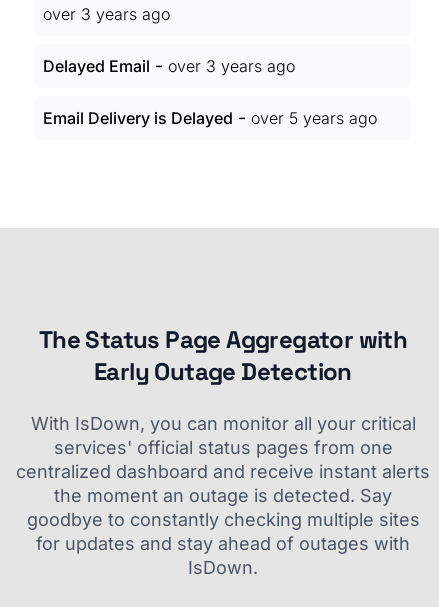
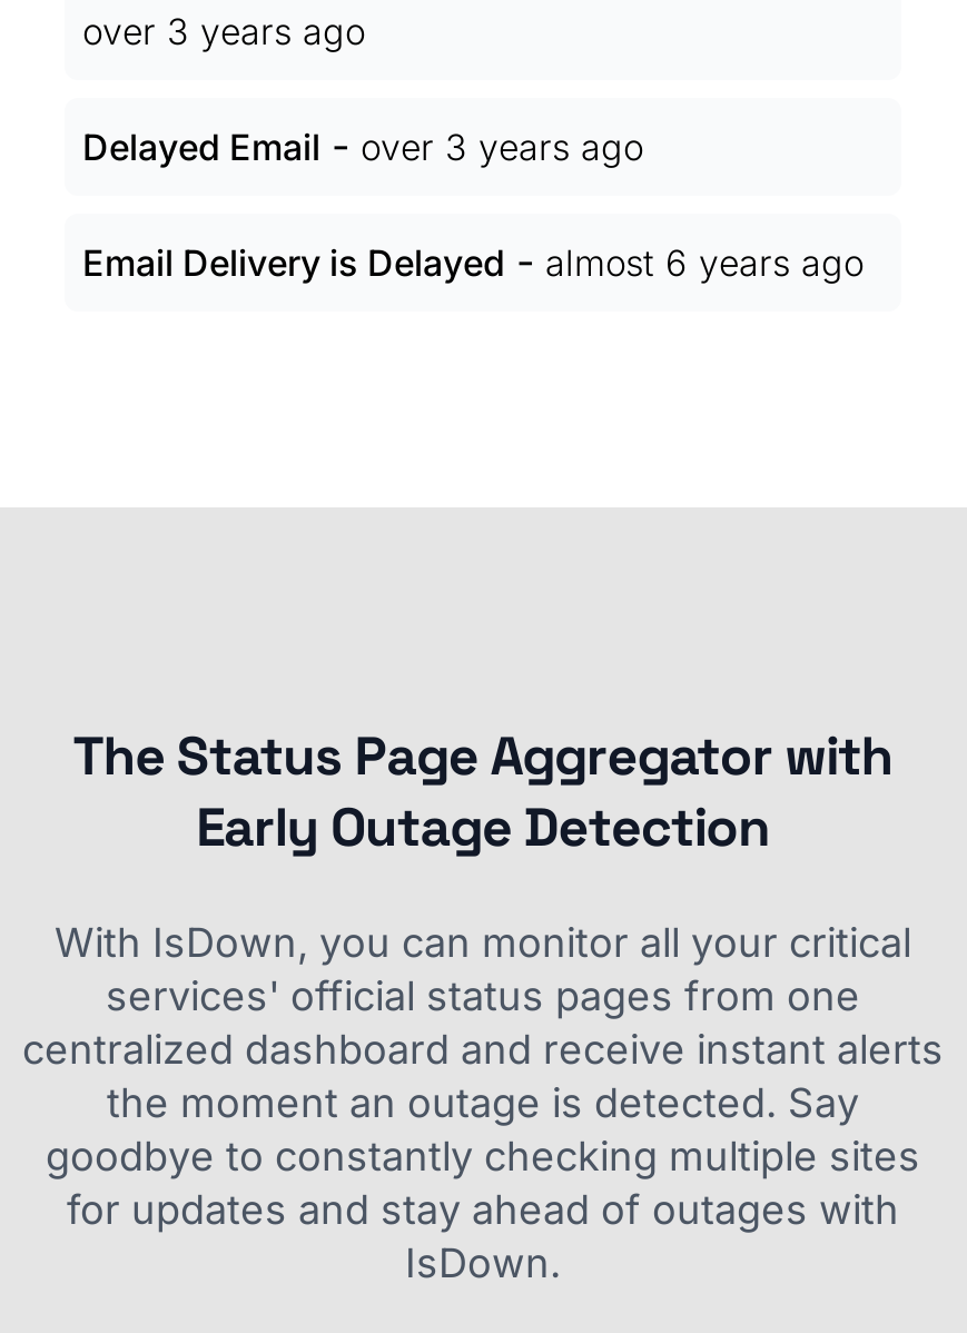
- Email Delivery is Delayed - over 5 years ago
+ Email Delivery is Delayed - almost 6 years ago
